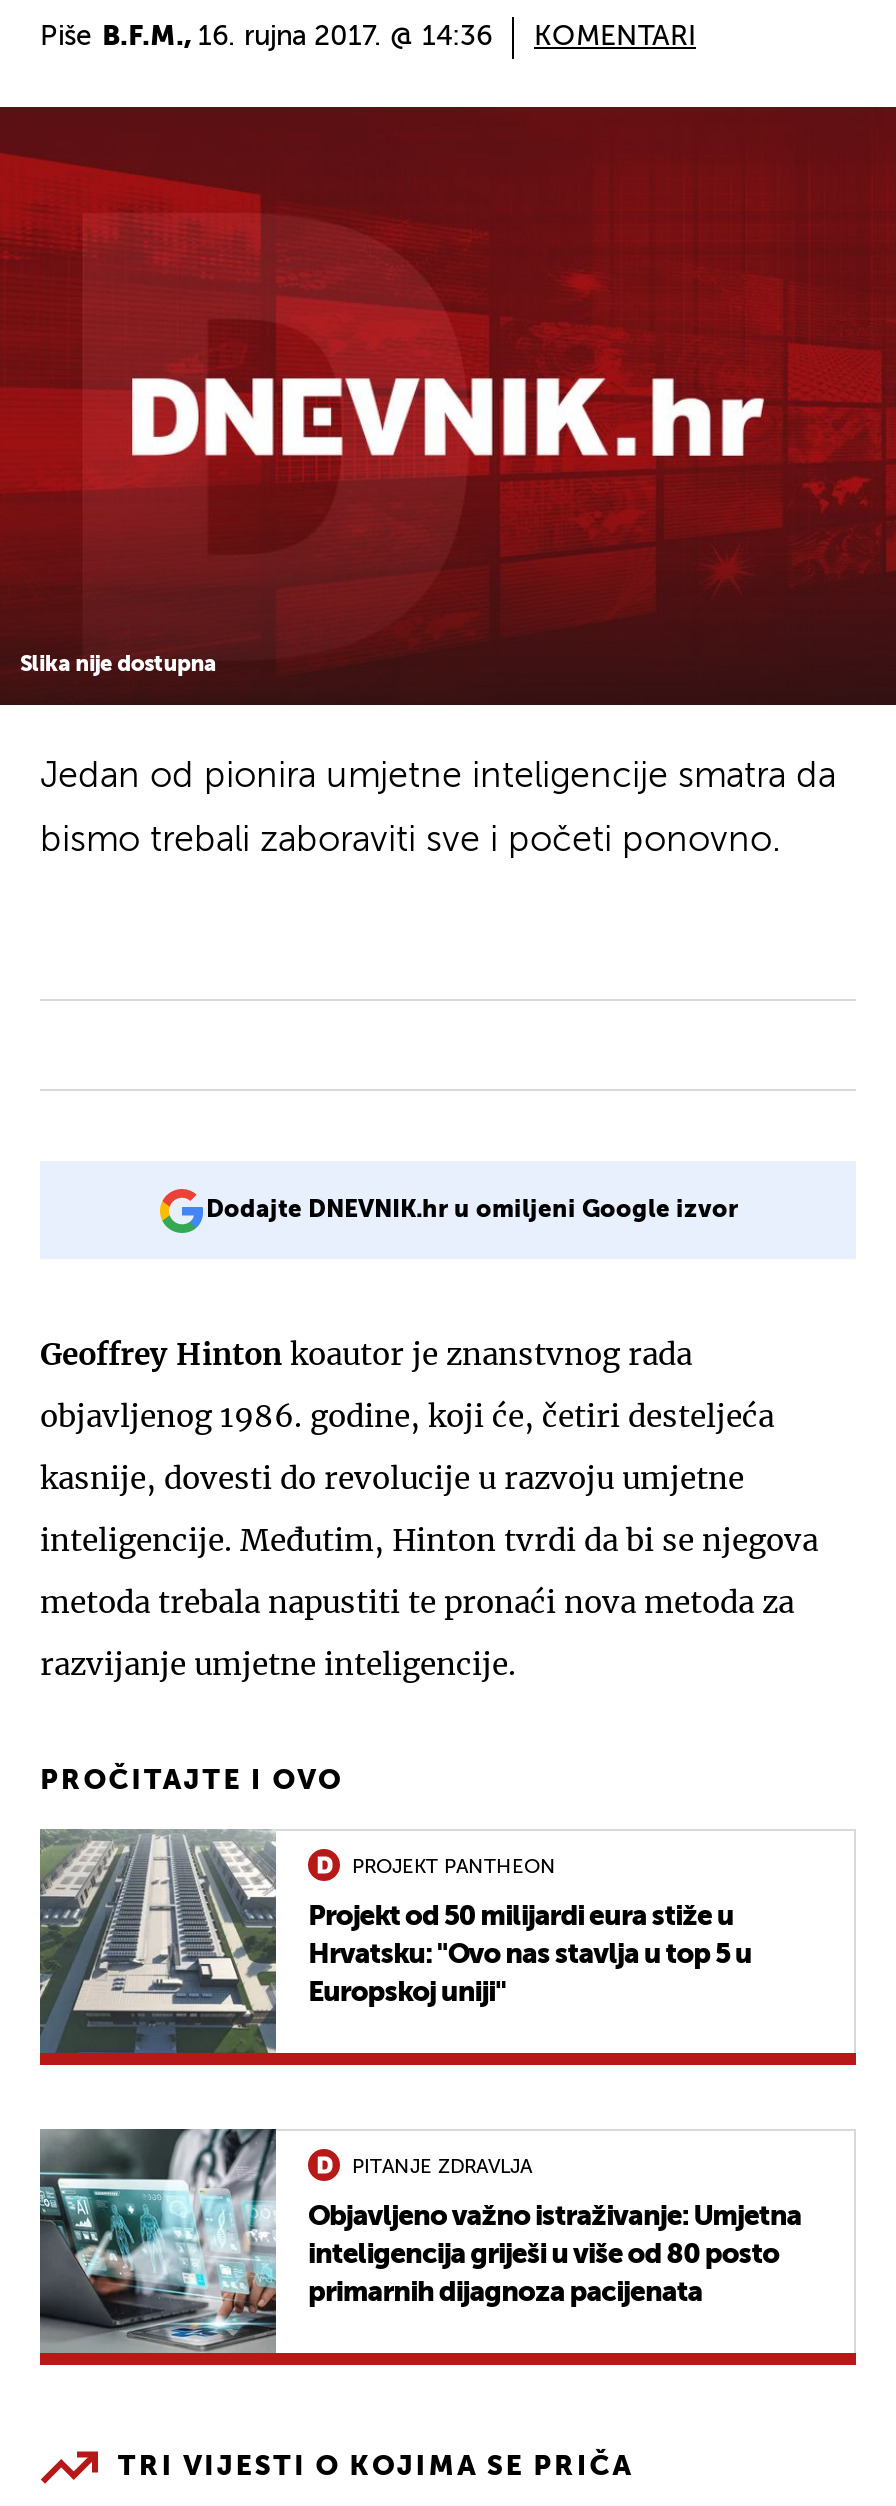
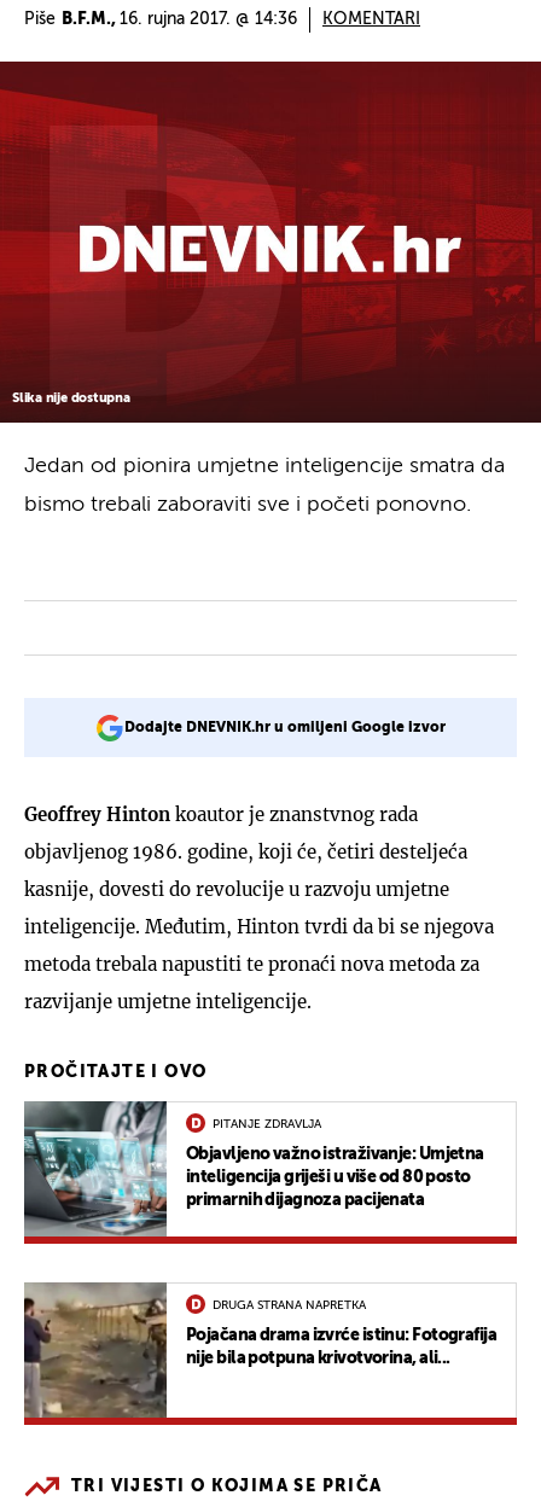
- [image]
- PROJEKT PANTHEON
- Projekt od 50 milijardi eura stiže u
- Hrvatsku: "Ovo nas stavlja u top 5 u
- Europskoj uniji"

moved up: [image] | PITANJE ZDRAVLJA | Objavljeno važno istraživanje: Umjetna | inteligencija griješi u više od 80 posto | primarnih dijagnoza pacijenata

+ [image]
+ DRUGA STRANA NAPRETKA
+ Pojačana drama izvrće istinu: Fotografija
+ nije bila potpuna krivotvorina, ali...
